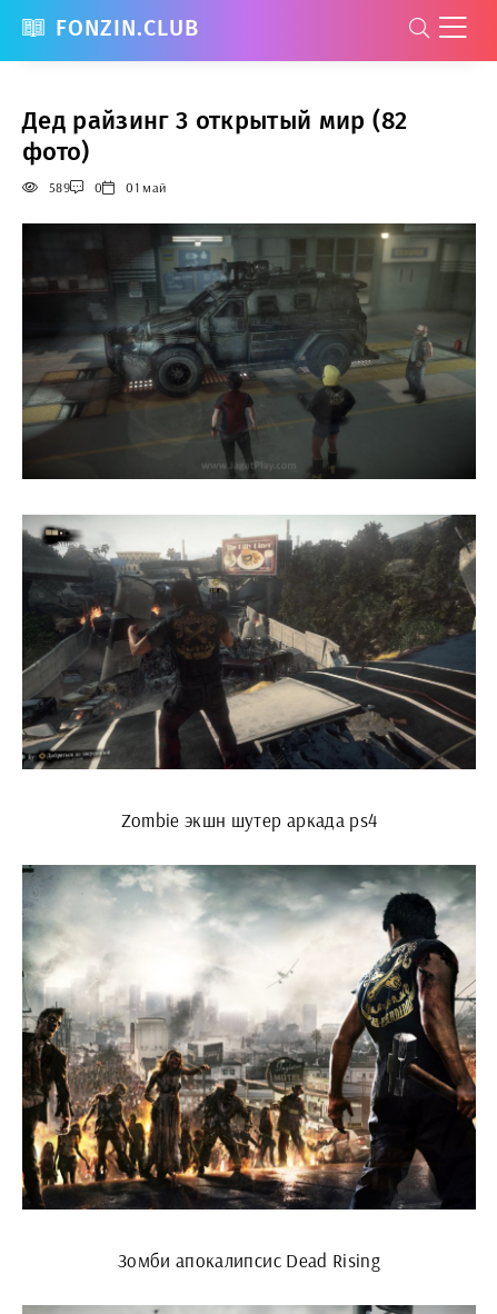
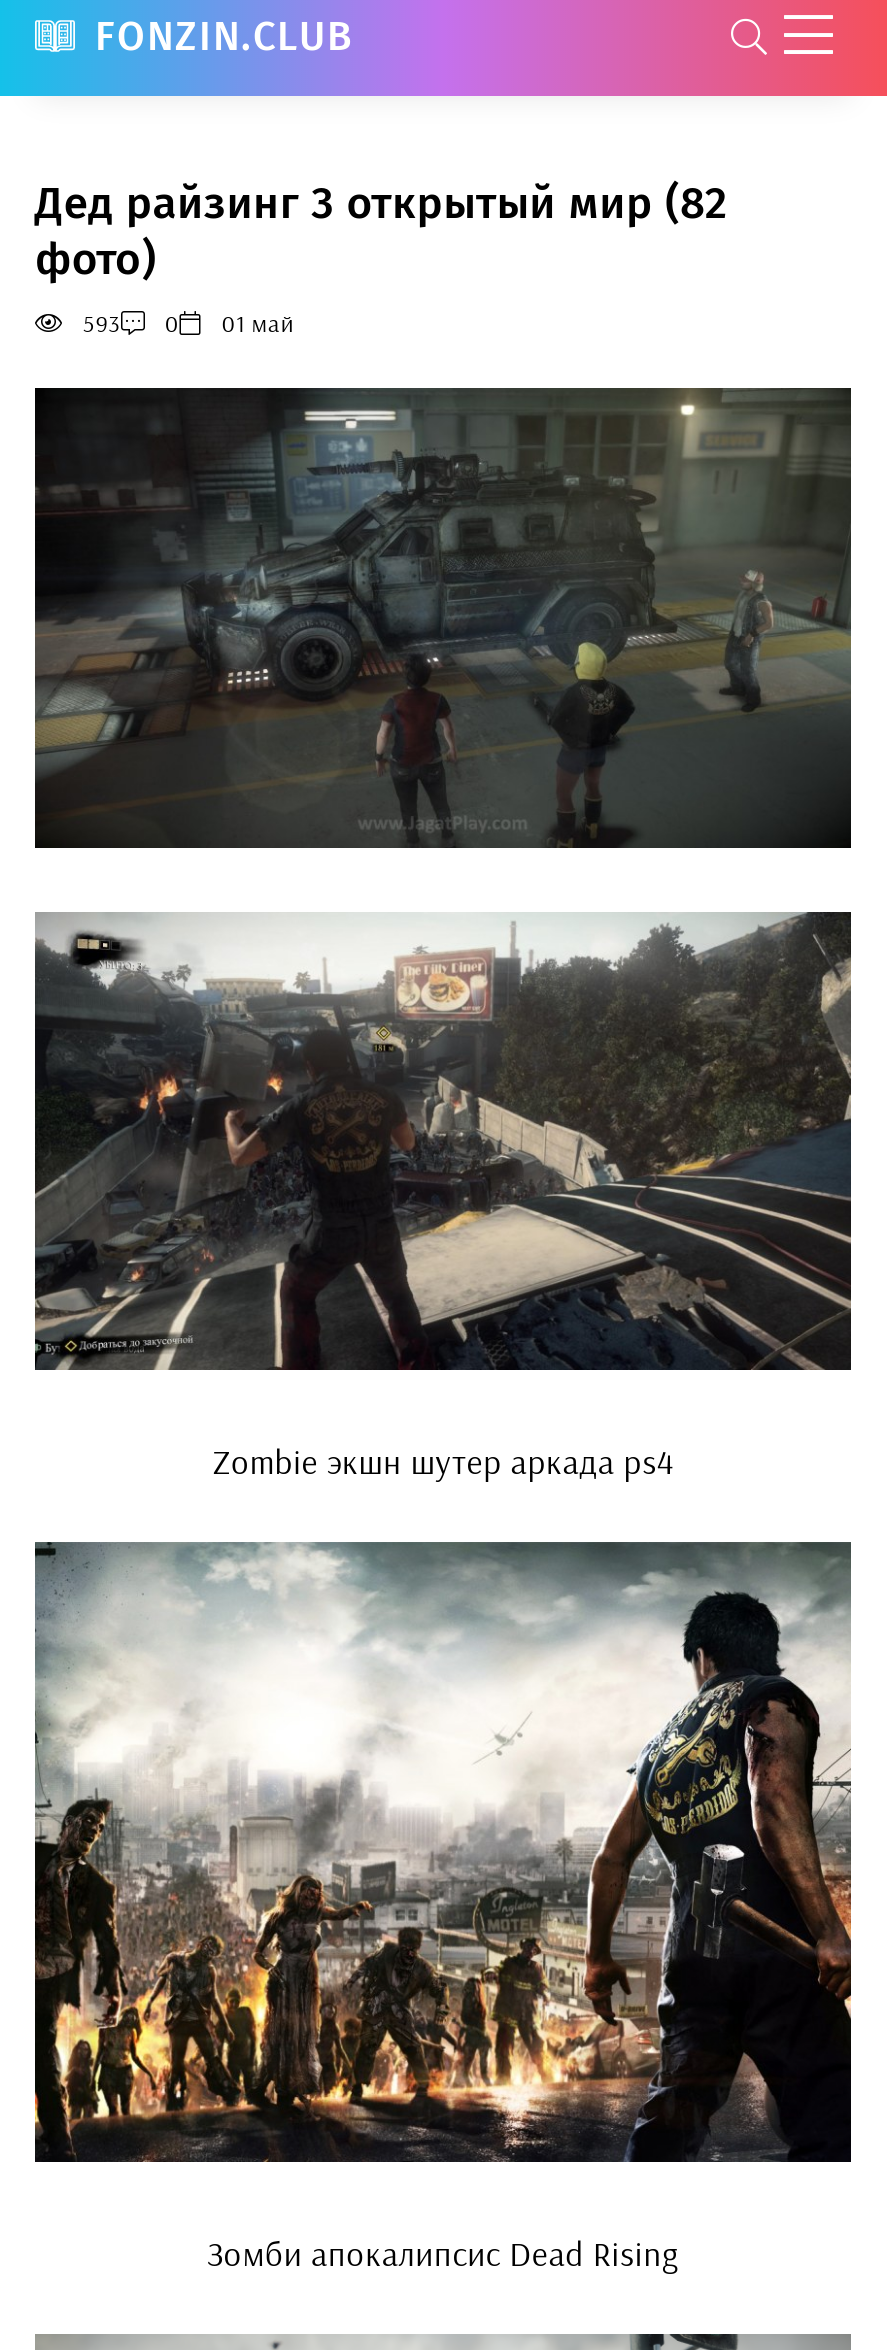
- 589 0 01 май
+ 593 0 01 май
